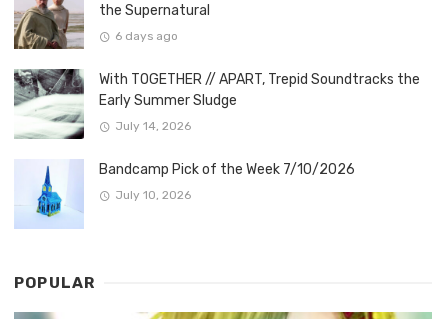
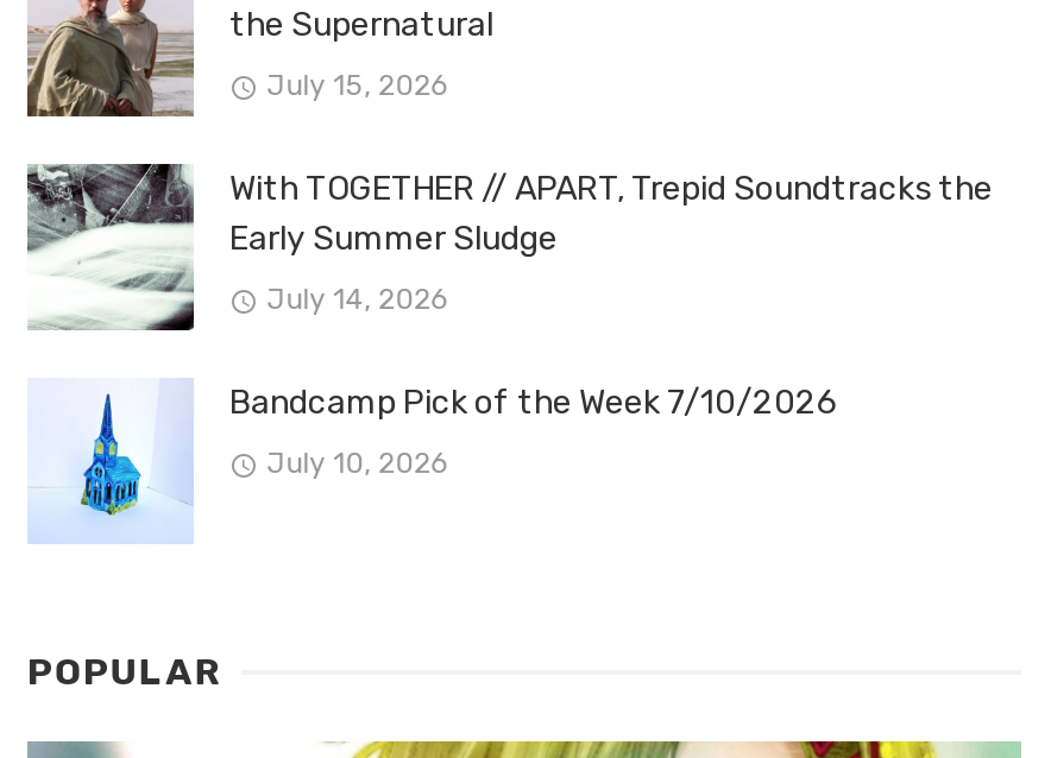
- 6 days ago
+ July 15, 2026
